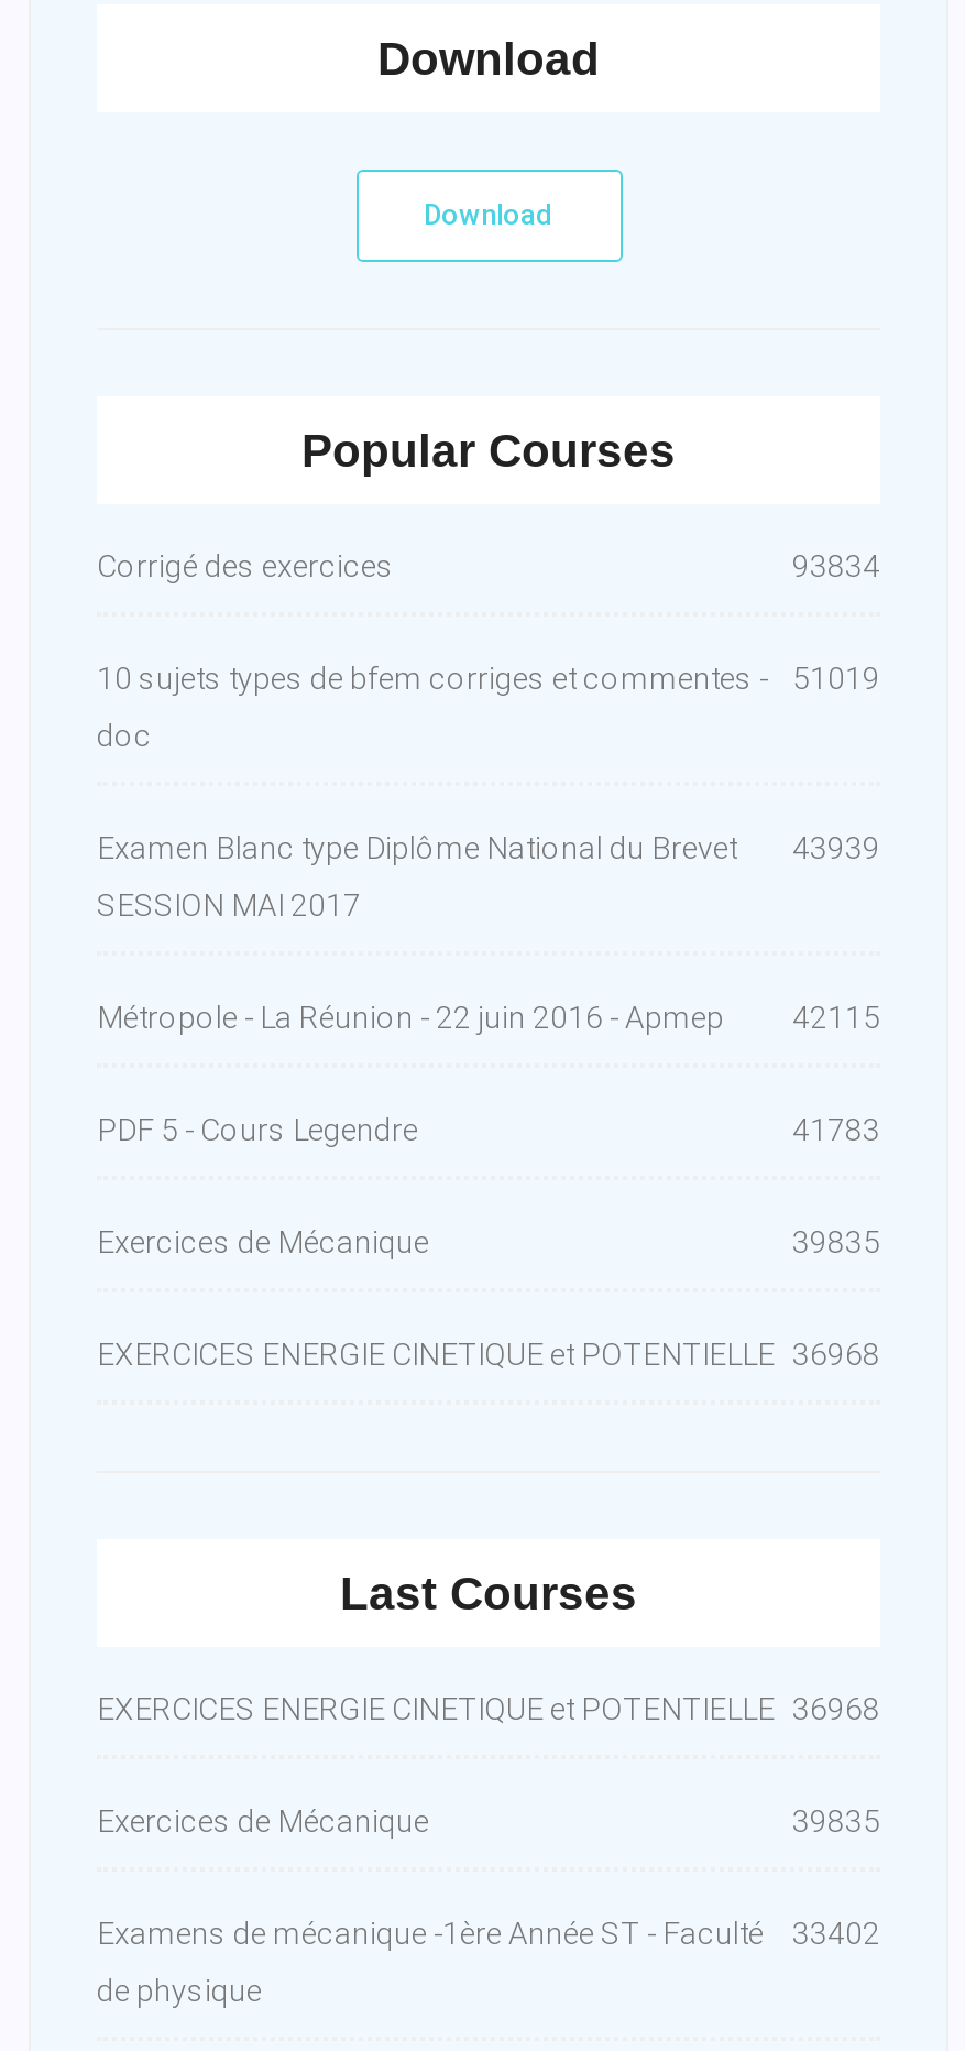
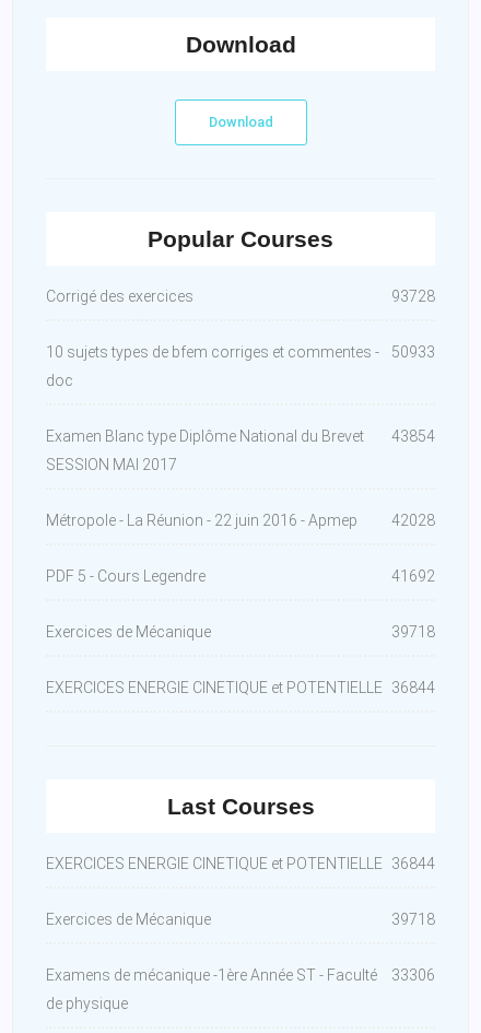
- 93834
+ 93728

- 10 sujets types de bfem corriges et commentes - 51019
+ 10 sujets types de bfem corriges et commentes - 50933

- Examen Blanc type Diplôme National du Brevet 43939
+ Examen Blanc type Diplôme National du Brevet 43854

- Métropole - La Réunion - 22 juin 2016 - Apmep 42115
+ Métropole - La Réunion - 22 juin 2016 - Apmep 42028

- 41783
+ 41692

- 39835
+ 39718

- EXERCICES ENERGIE CINETIQUE et POTENTIELLE 36968
+ EXERCICES ENERGIE CINETIQUE et POTENTIELLE 36844

- EXERCICES ENERGIE CINETIQUE et POTENTIELLE 36968
+ EXERCICES ENERGIE CINETIQUE et POTENTIELLE 36844

- 39835
+ 39718

- Examens de mécanique -1ère Année ST - Faculté 33402
+ Examens de mécanique -1ère Année ST - Faculté 33306
